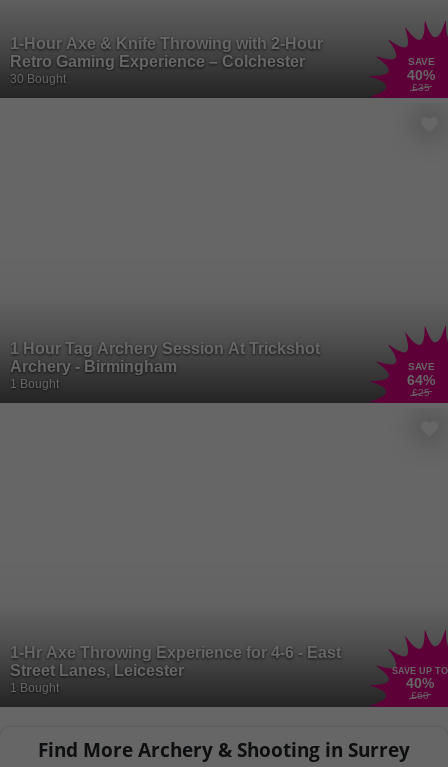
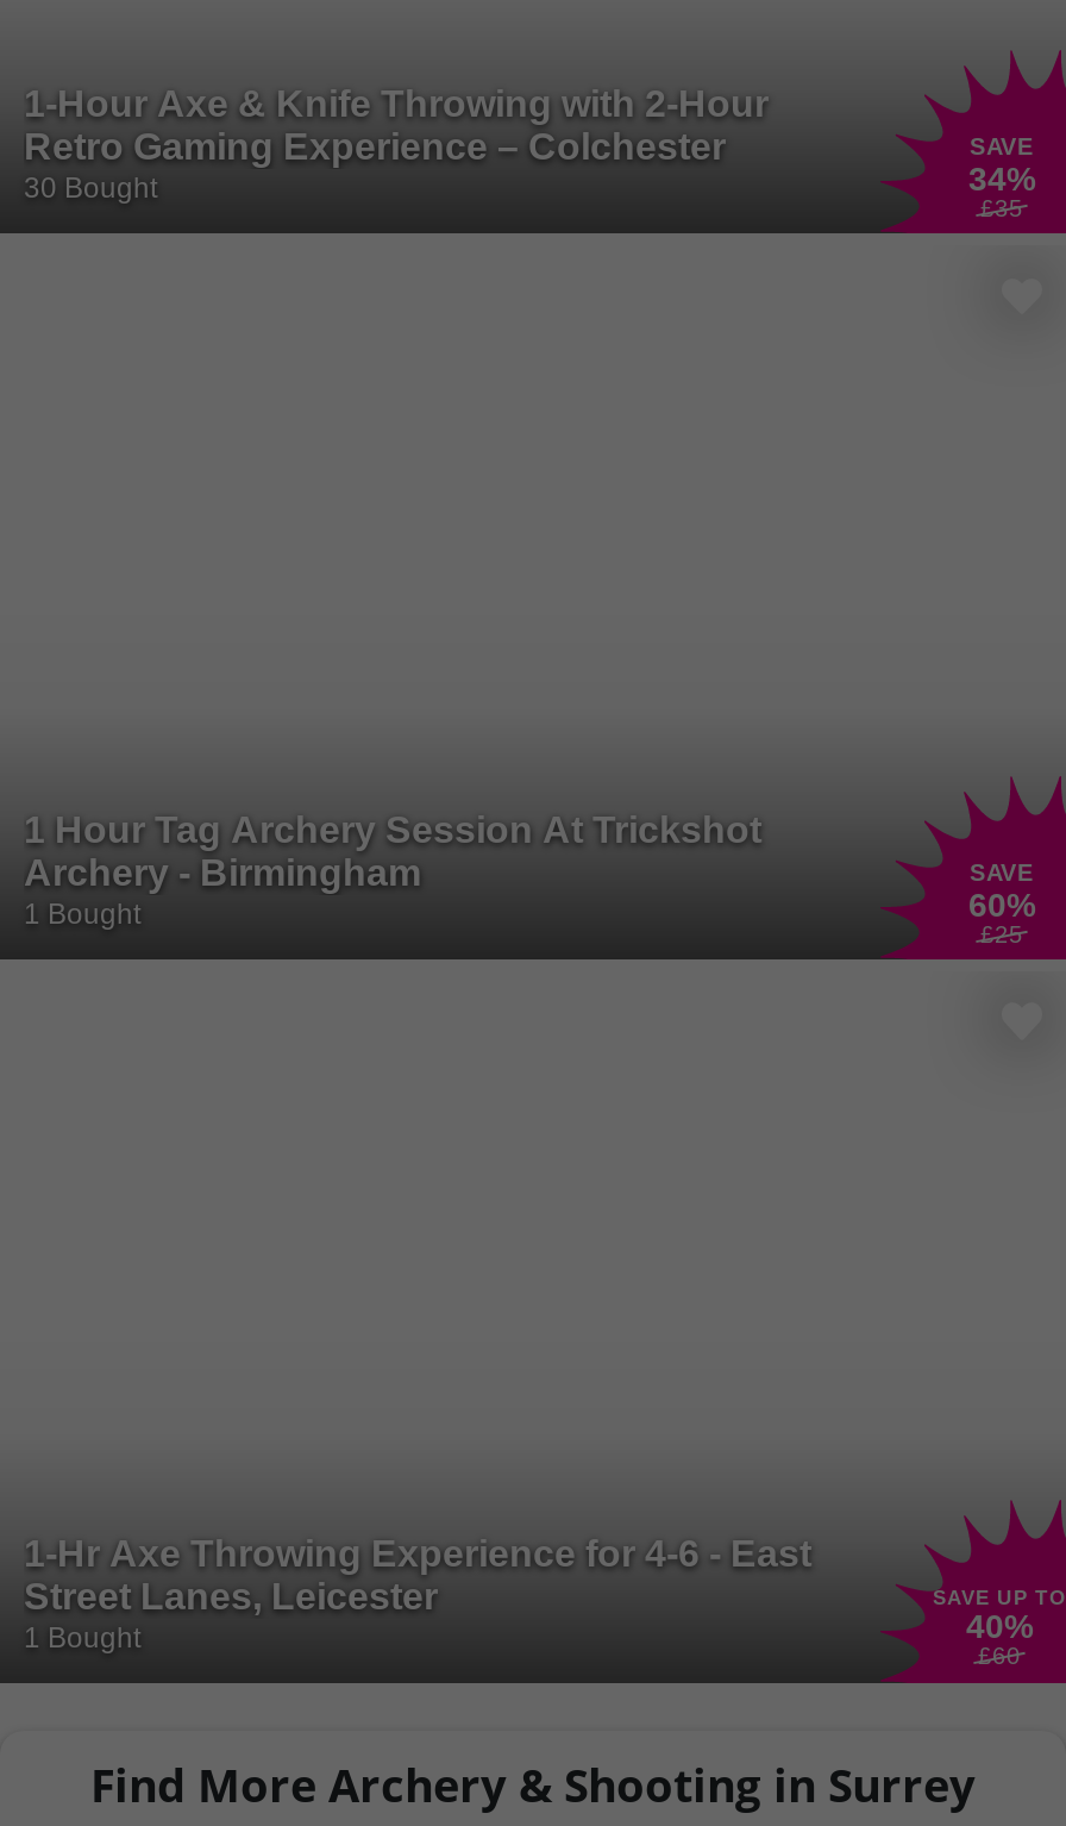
- 40%
+ 34%

- 64%
+ 60%
